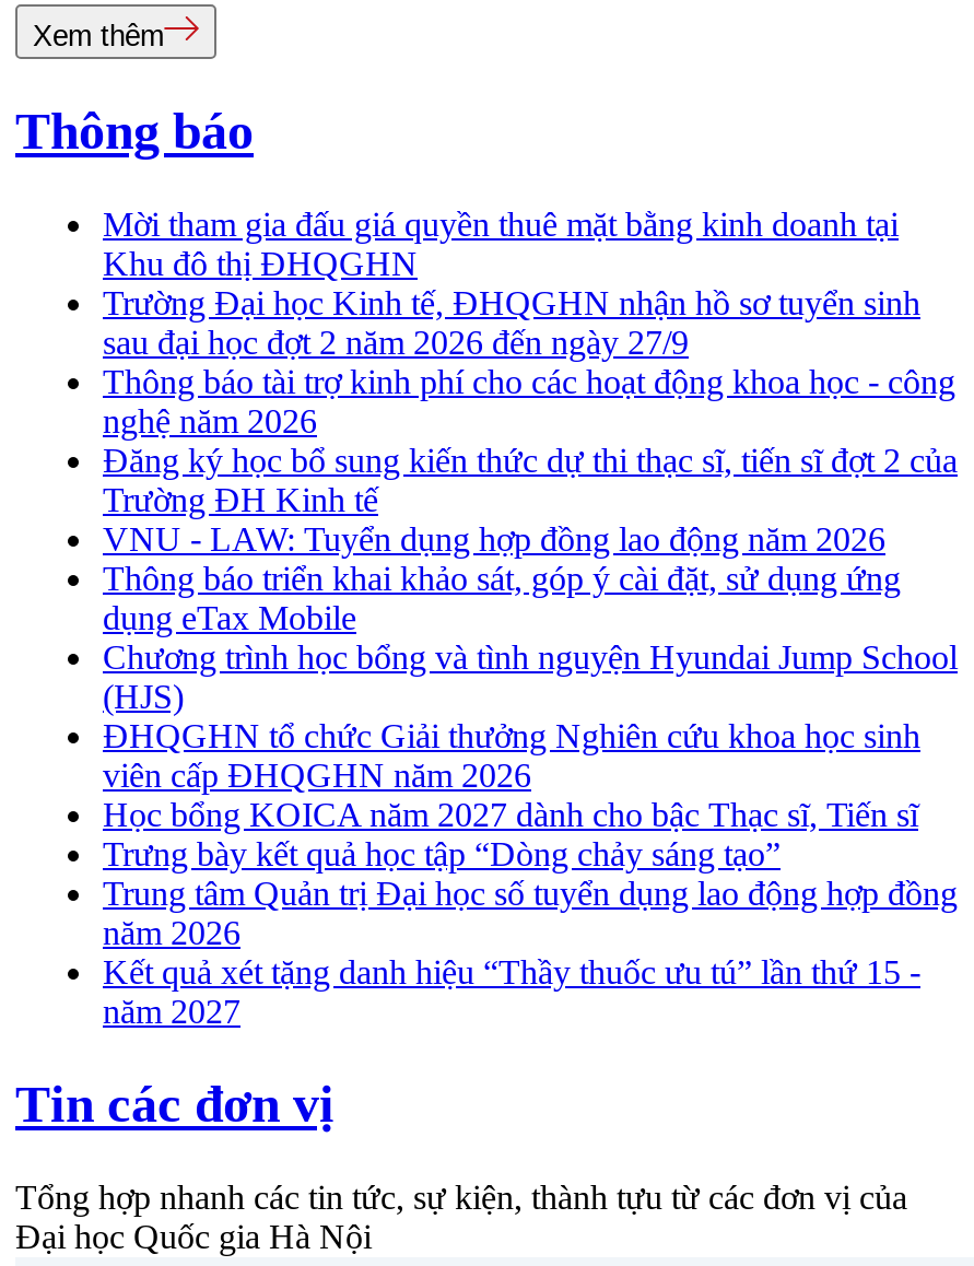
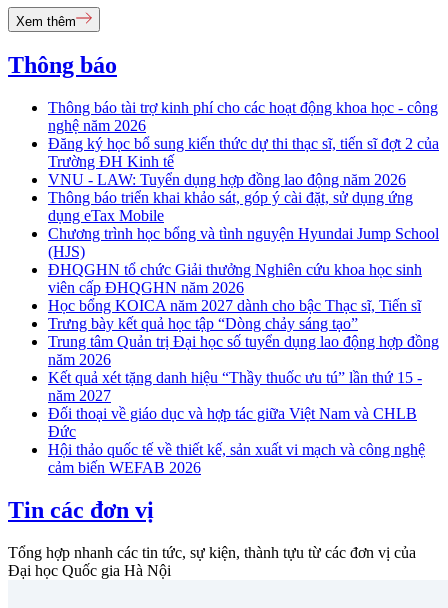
- Mời tham gia đấu giá quyền thuê mặt bằng kinh doanh tại
- Khu đô thị ĐHQGHN
- Trường Đại học Kinh tế, ĐHQGHN nhận hồ sơ tuyển sinh
- sau đại học đợt 2 năm 2026 đến ngày 27/9

moved up: Thông báo tài trợ kinh phí cho các hoạt động khoa học - công | nghệ năm 2026 | Đăng ký học bổ sung kiến thức dự thi thạc sĩ, tiến sĩ đợt 2 của | ... | Kết quả xét tặng danh hiệu “Thầy thuốc ưu tú” lần thứ 15 - | năm 2027

+ Đối thoại về giáo dục và hợp tác giữa Việt Nam và CHLB
+ Đức
+ Hội thảo quốc tế về thiết kế, sản xuất vi mạch và công nghệ
+ cảm biến WEFAB 2026
